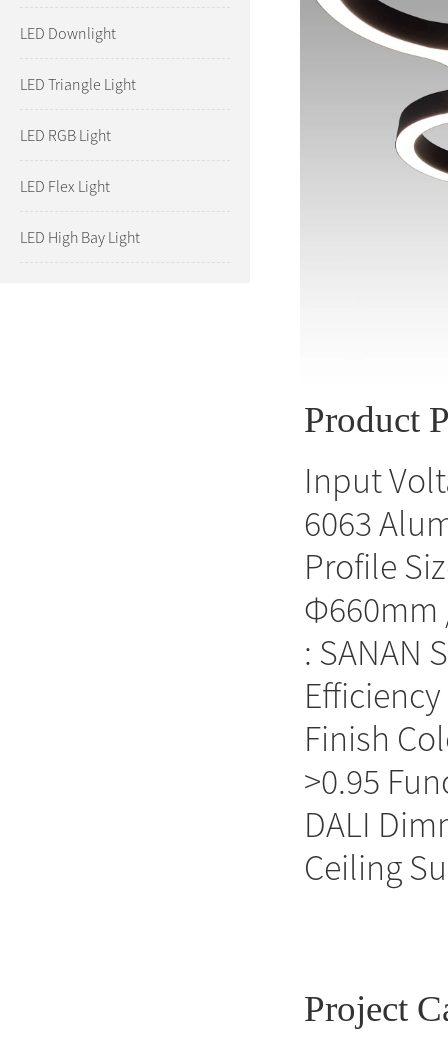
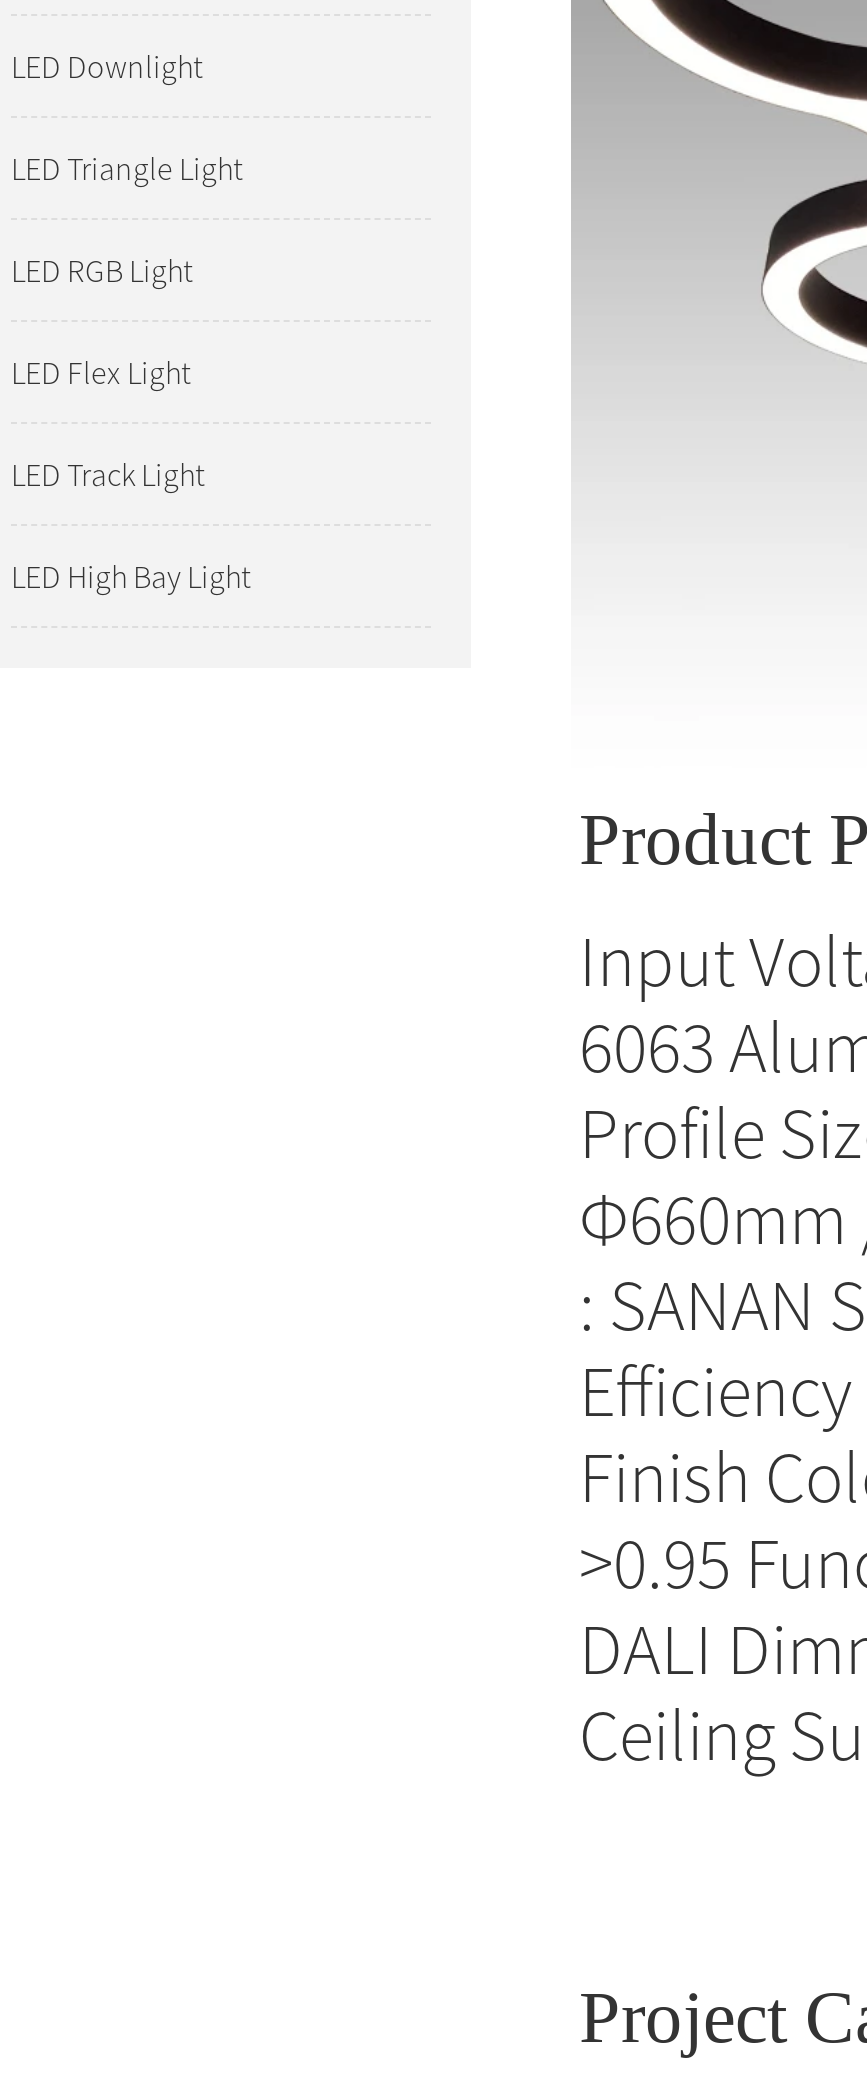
+ LED Track Light

moved down: LED High Bay Light
